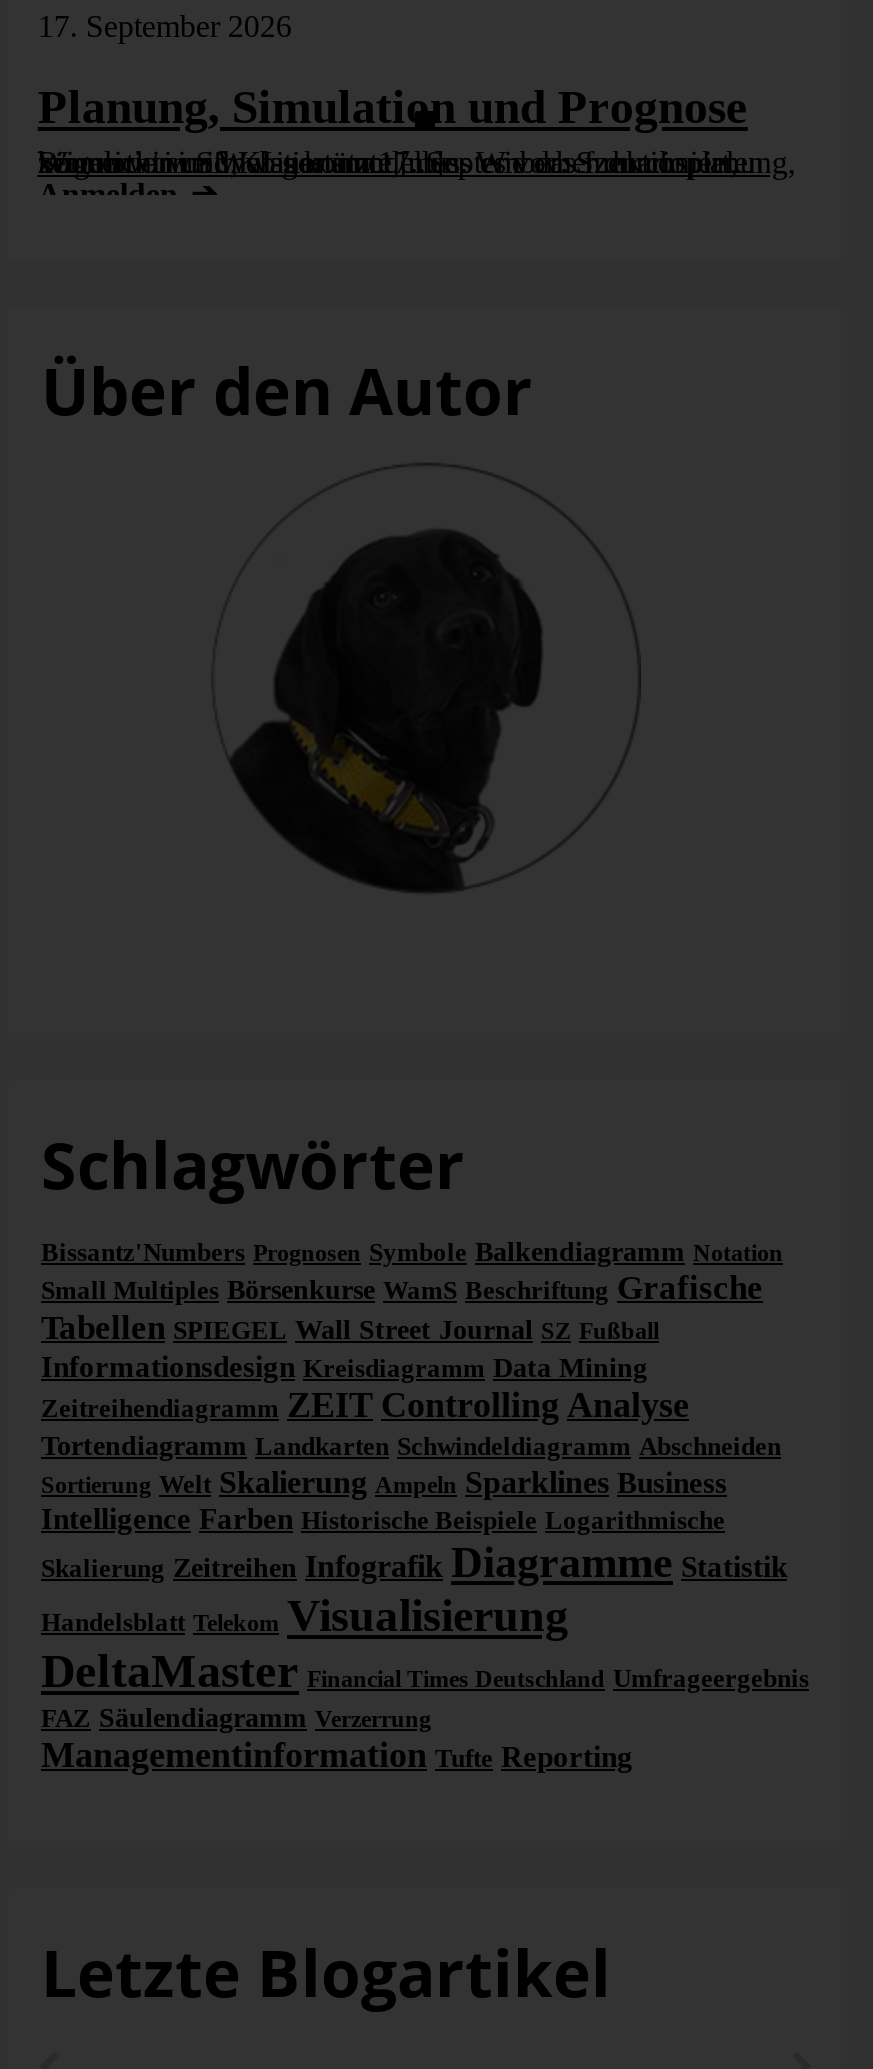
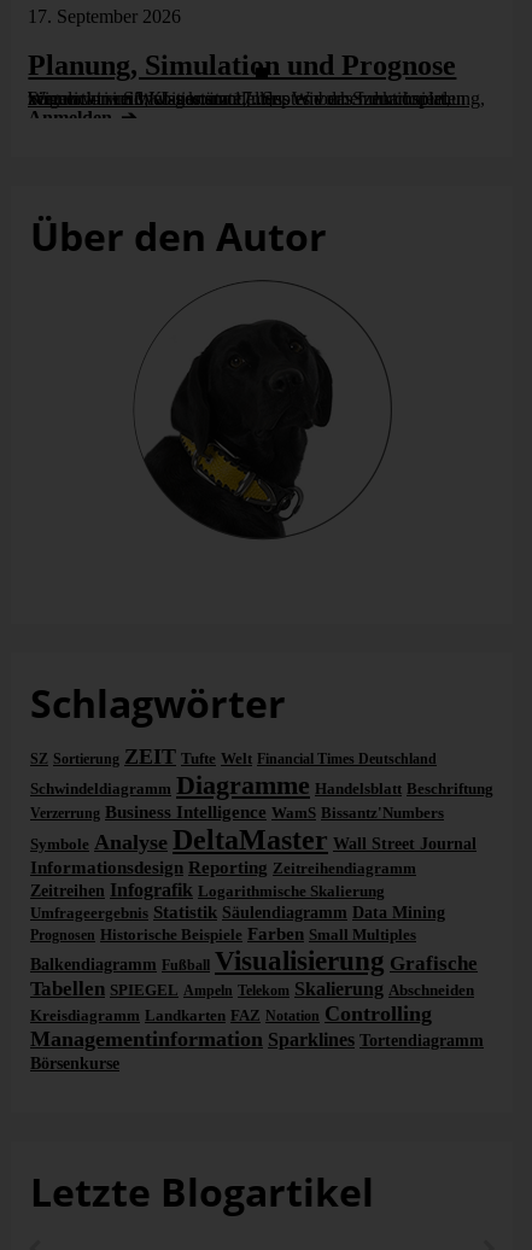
- Bissantz'Numbers Prognosen Symbole Balkendiagramm Notation
- Small Multiples Börsenkurse WamS Beschriftung Grafische
- Tabellen SPIEGEL Wall Street Journal SZ Fußball
- Informationsdesign Kreisdiagramm Data Mining
- Zeitreihendiagramm ZEIT Controlling Analyse
- Tortendiagramm Landkarten Schwindeldiagramm Abschneiden
- Sortierung Welt Skalierung Ampeln Sparklines Business
- Intelligence Farben Historische Beispiele Logarithmische
- Skalierung Zeitreihen Infografik Diagramme Statistik
- Handelsblatt Telekom Visualisierung
- DeltaMaster Financial Times Deutschland Umfrageergebnis
- FAZ Säulendiagramm Verzerrung
- Managementinformation Tufte Reporting
+ SZ Sortierung ZEIT Tufte Welt Financial Times Deutschland
+ Schwindeldiagramm Diagramme Handelsblatt Beschriftung
+ Verzerrung Business Intelligence WamS Bissantz'Numbers
+ Symbole Analyse DeltaMaster Wall Street Journal
+ Informationsdesign Reporting Zeitreihendiagramm
+ Zeitreihen Infografik Logarithmische Skalierung
+ Umfrageergebnis Statistik Säulendiagramm Data Mining
+ Prognosen Historische Beispiele Farben Small Multiples
+ Balkendiagramm Fußball Visualisierung Grafische
+ Tabellen SPIEGEL Ampeln Telekom Skalierung Abschneiden
+ Kreisdiagramm Landkarten FAZ Notation Controlling
+ Managementinformation Sparklines Tortendiagramm
+ Börsenkurse
